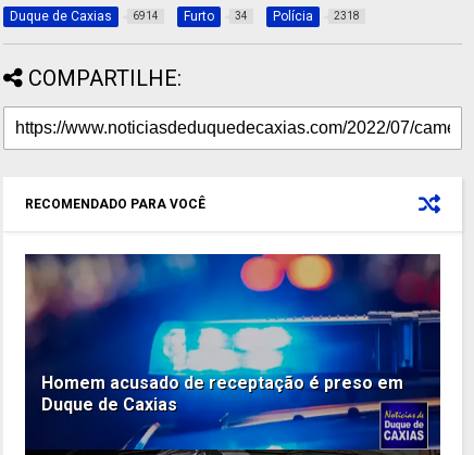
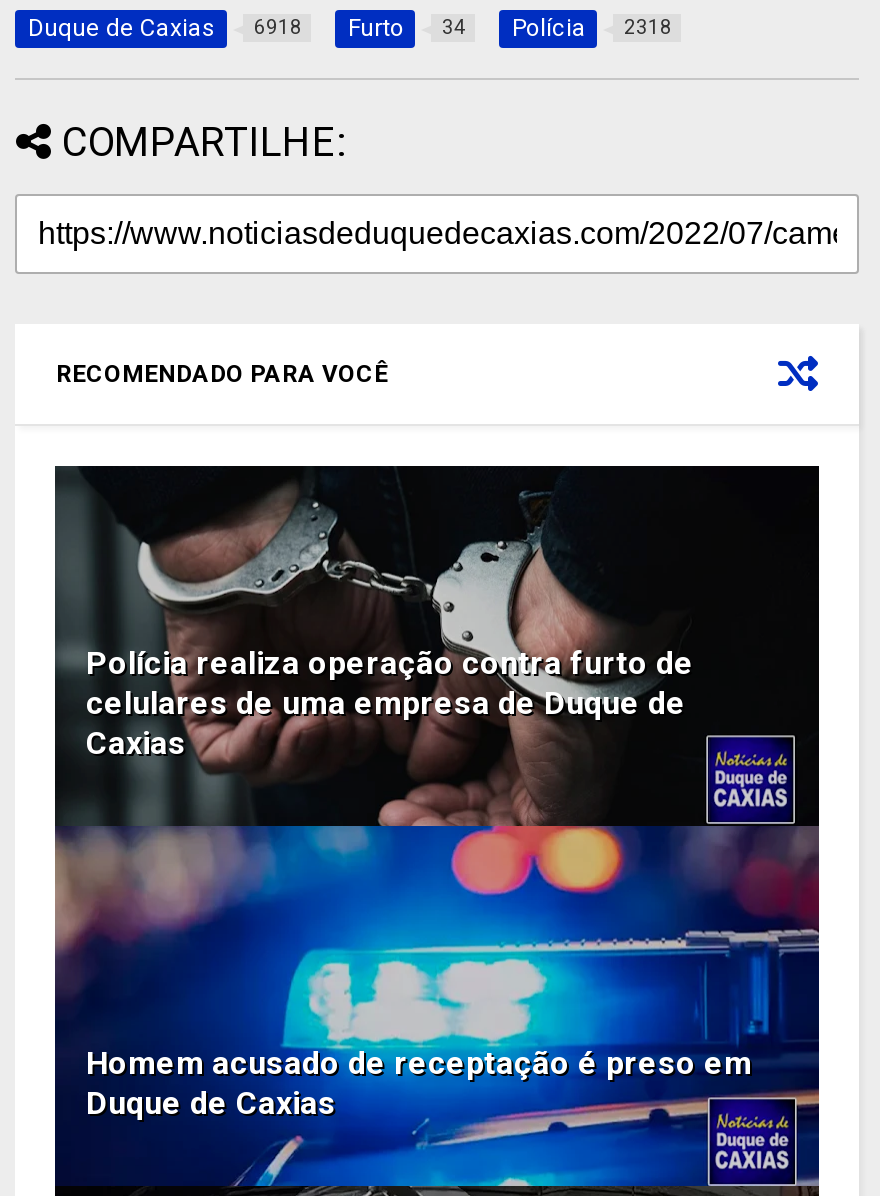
- Duque de Caxias 6914
+ Duque de Caxias 6918

+ [image]
+ Polícia realiza operação contra furto de
+ celulares de uma empresa de Duque de
+ Caxias
